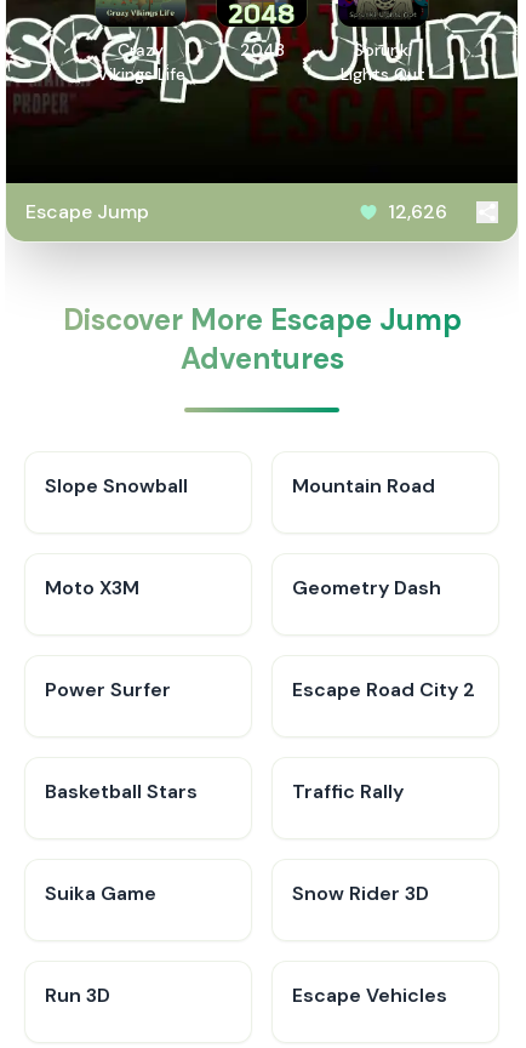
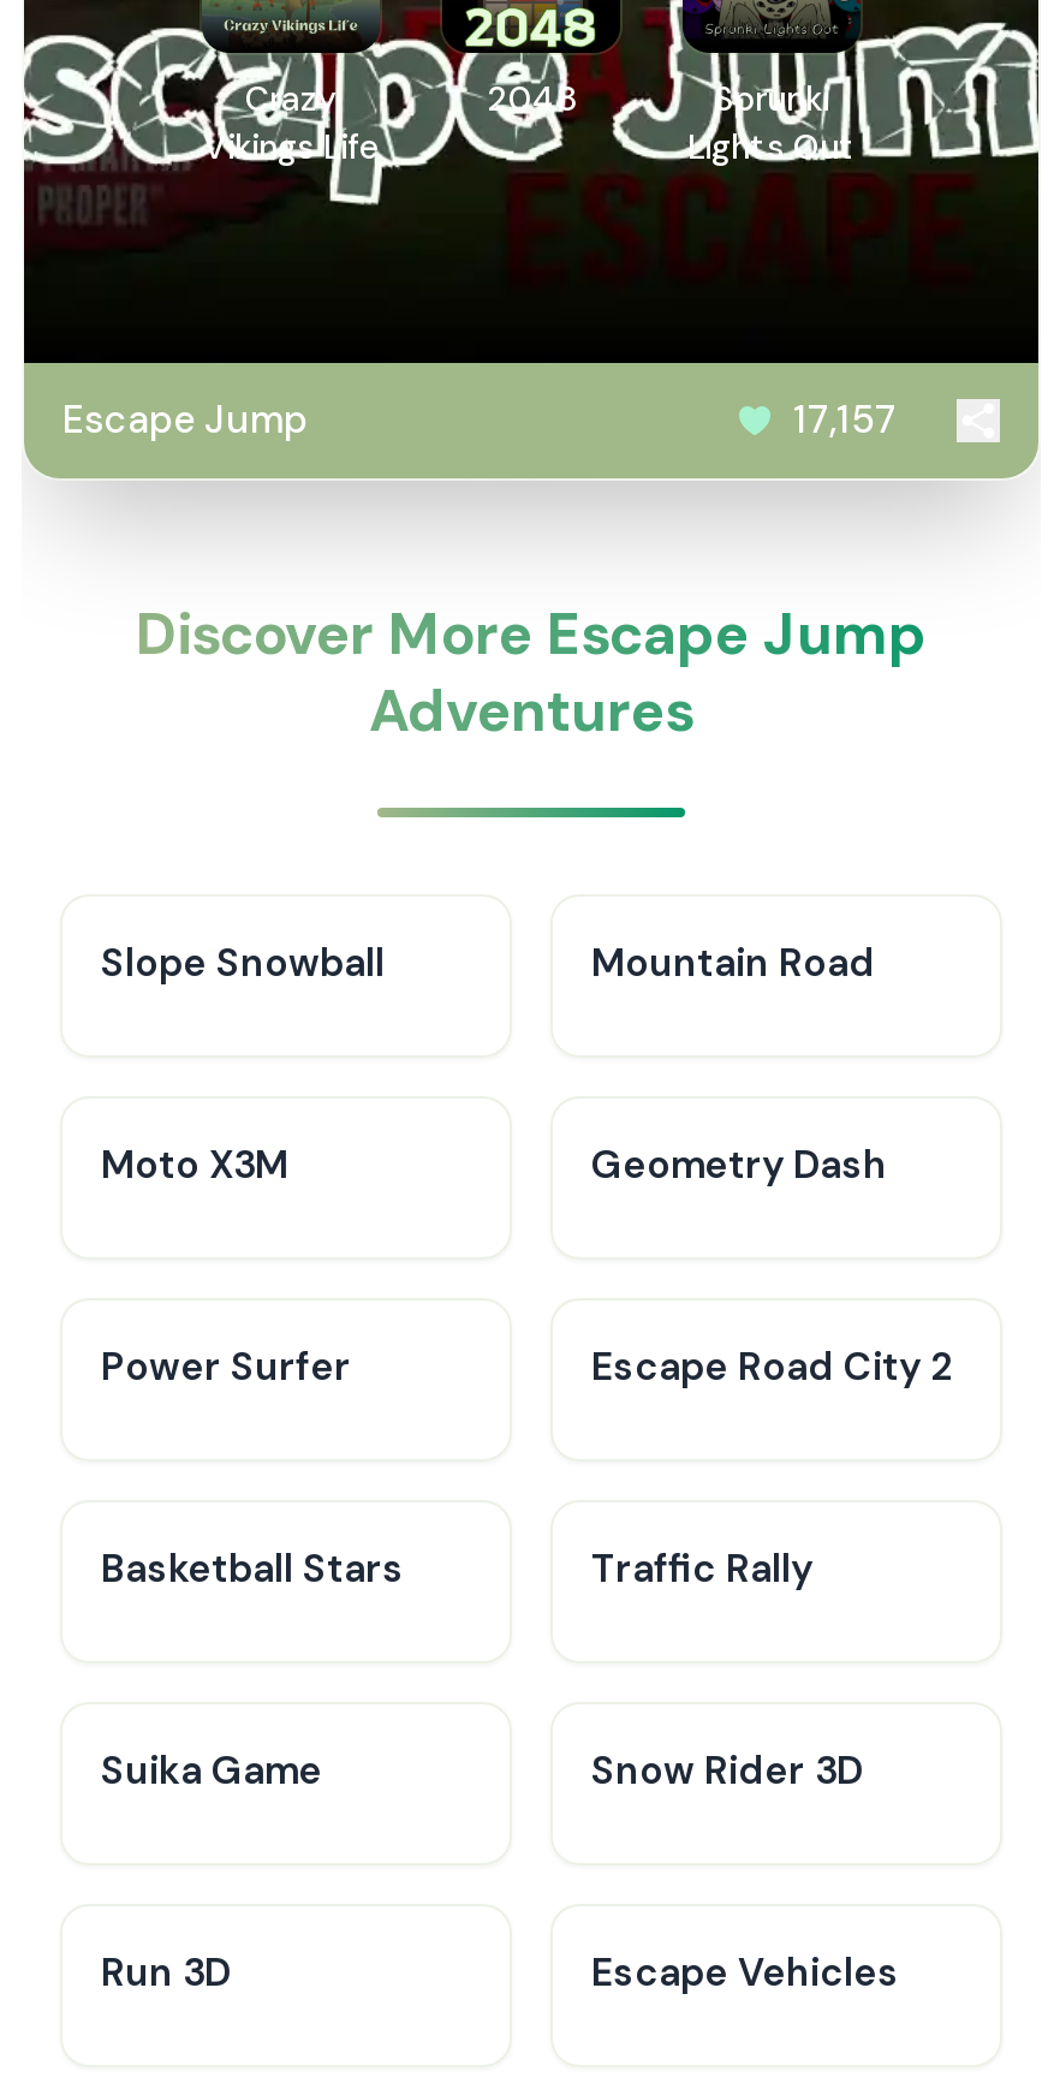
- 12,626
+ 17,157
